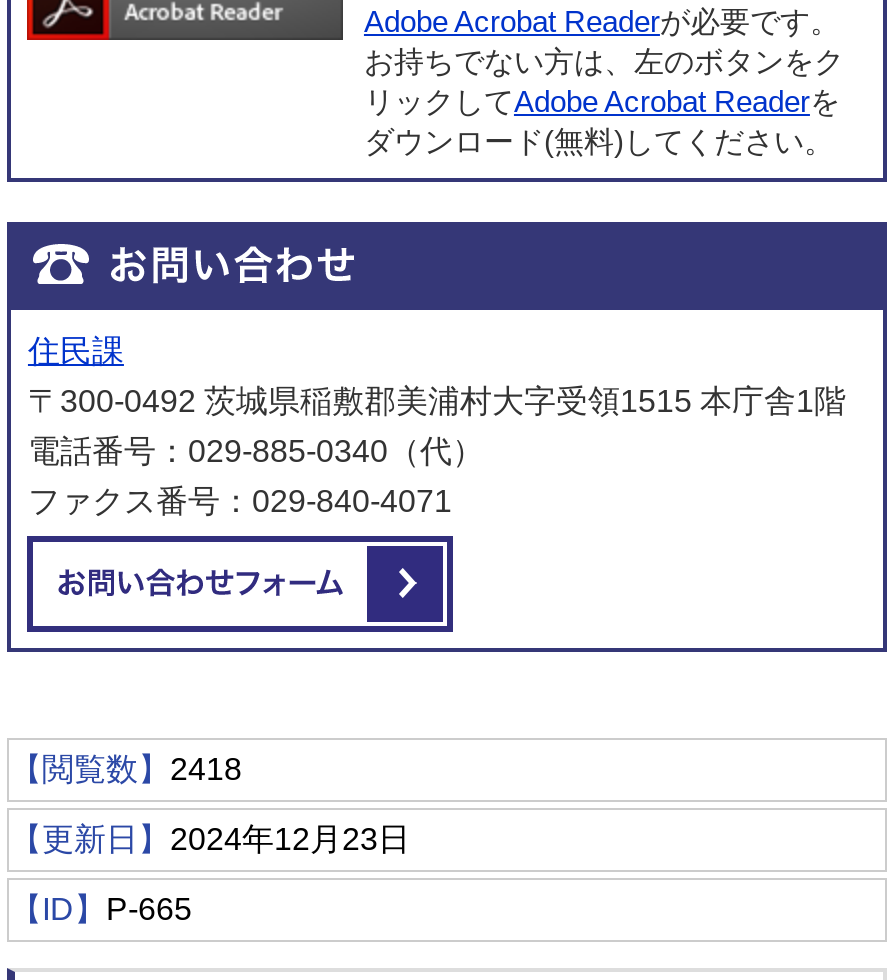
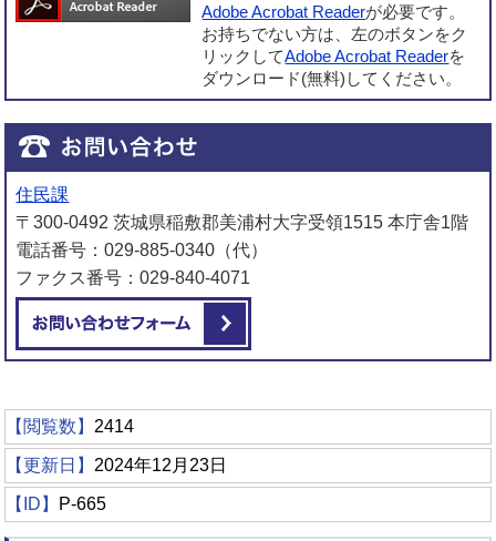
- 【閲覧数】2418
+ 【閲覧数】2414
